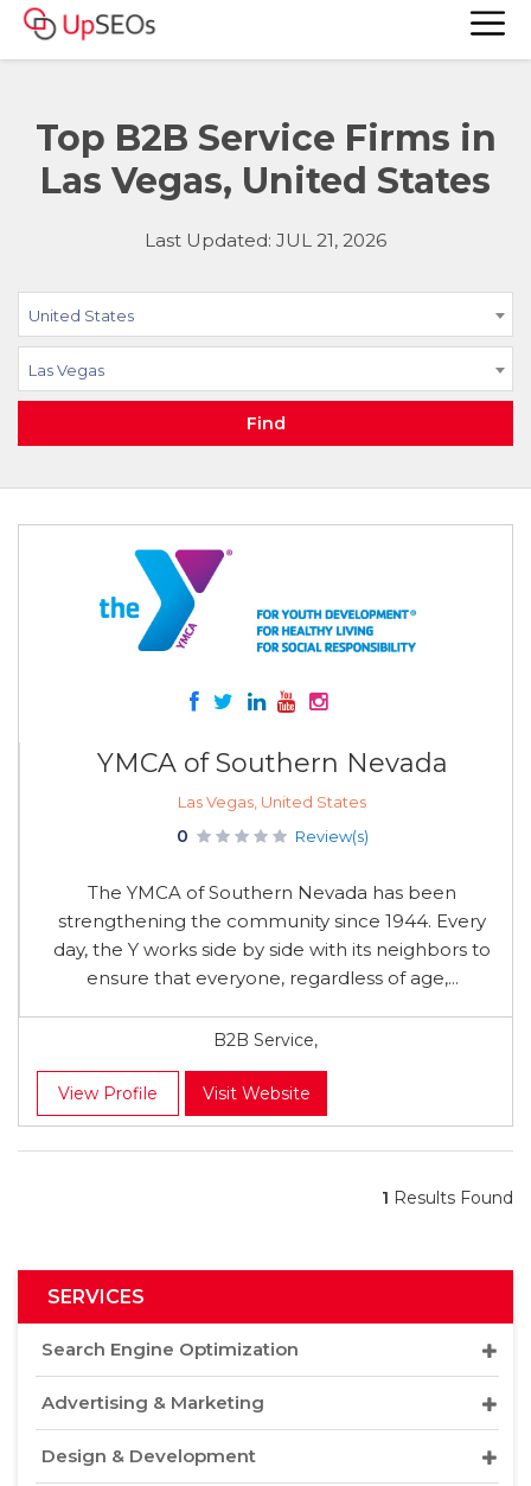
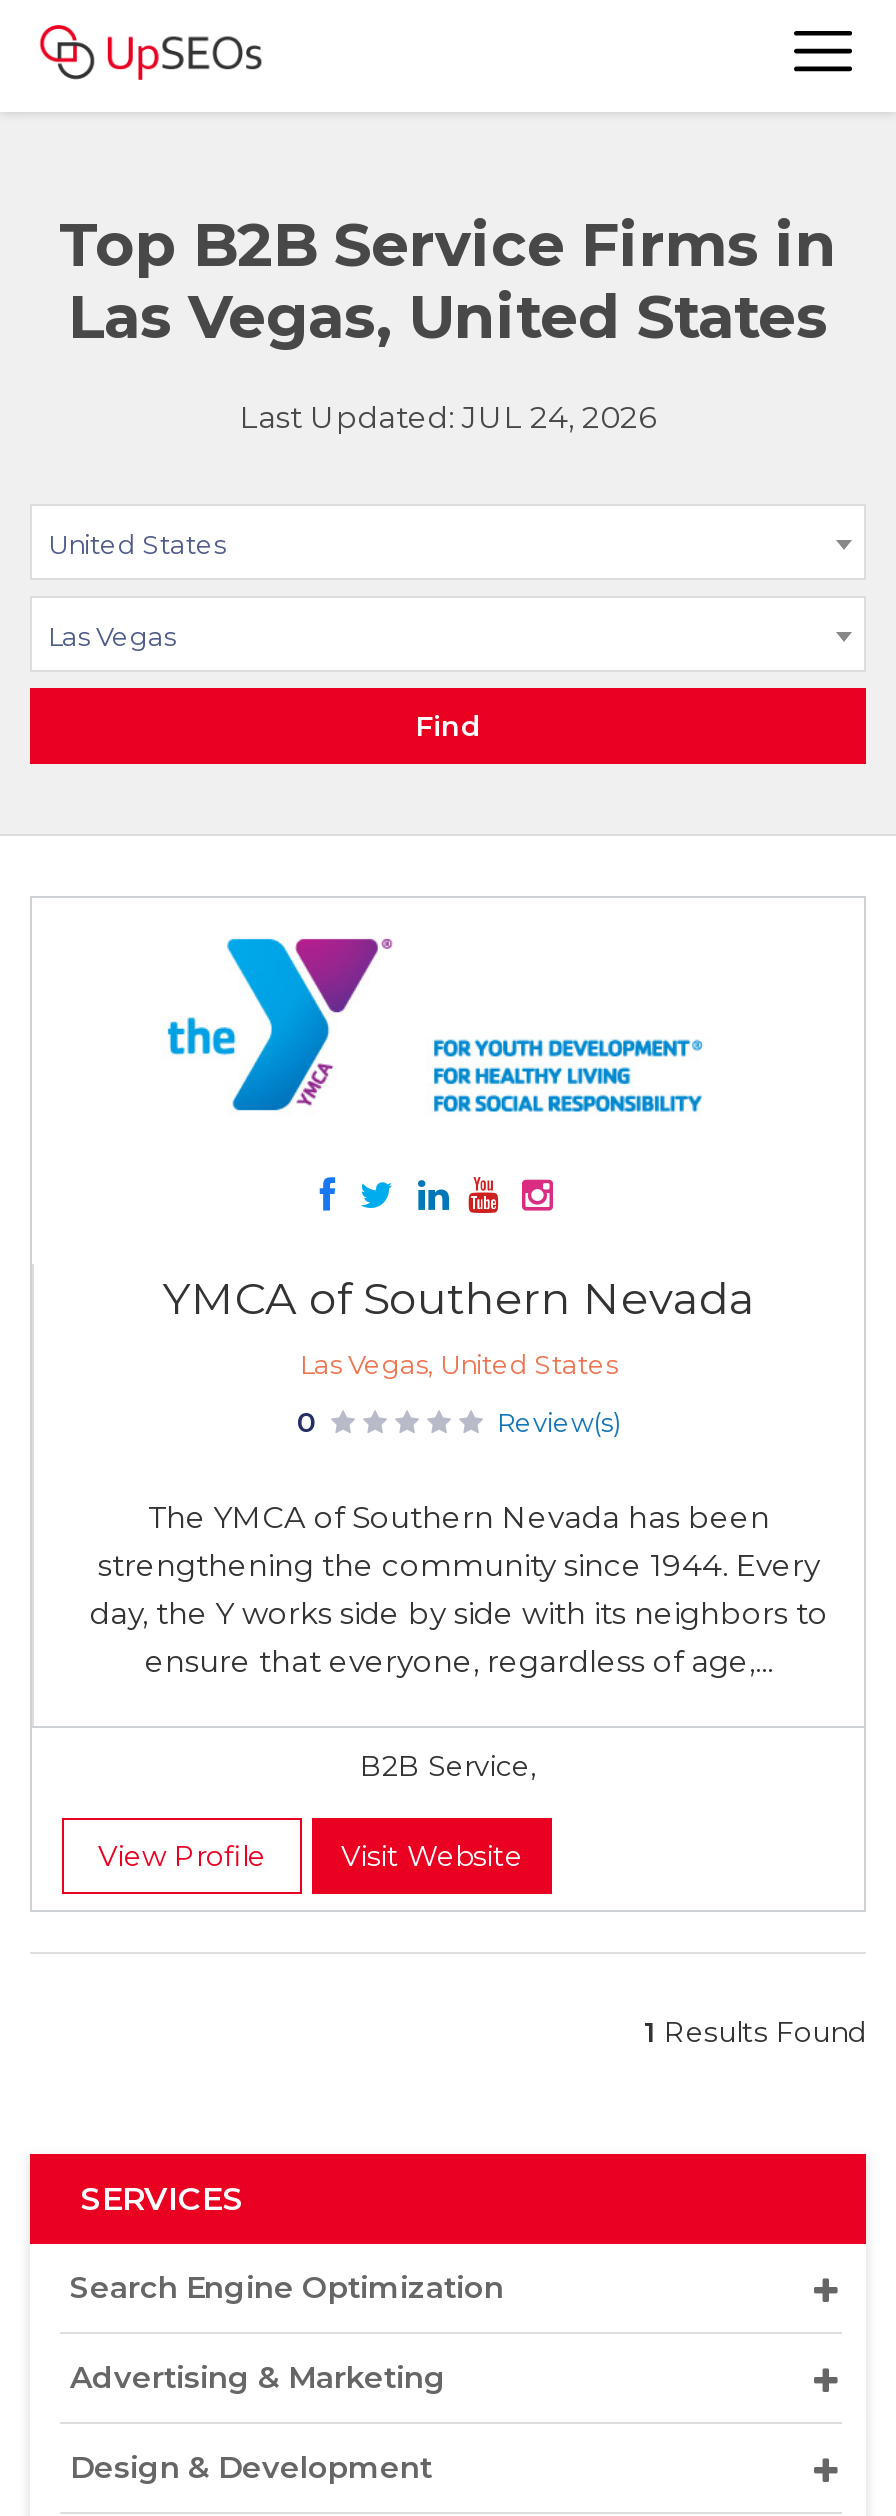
- Last Updated: JUL 21, 2026
+ Last Updated: JUL 24, 2026
